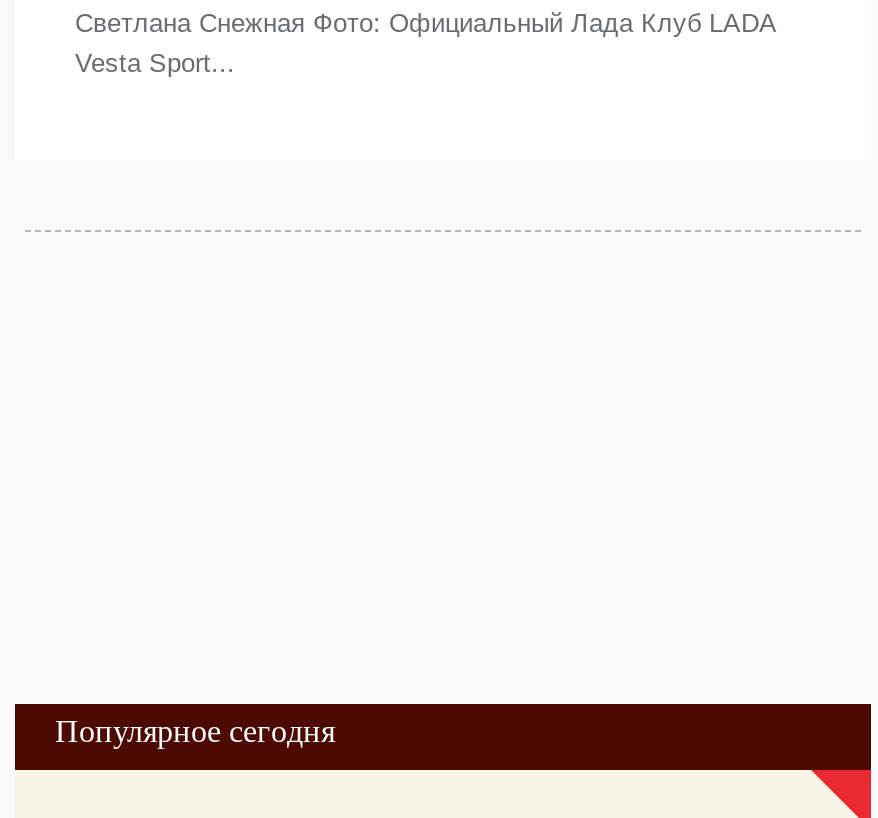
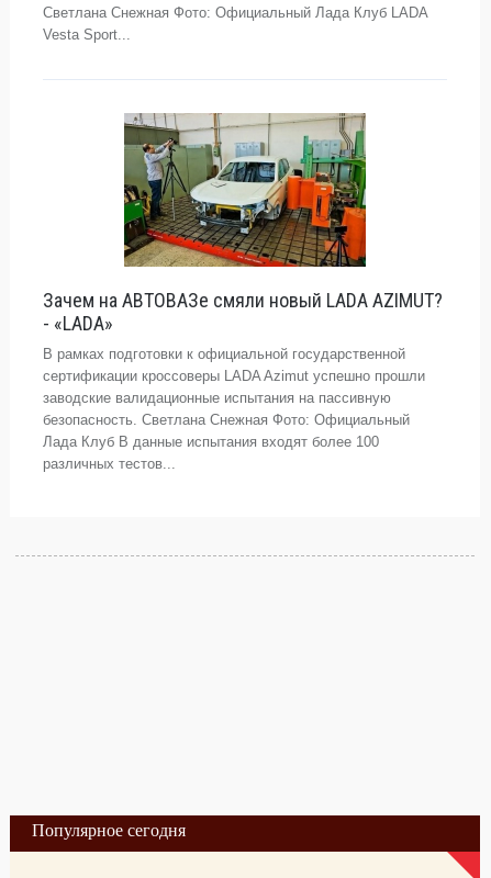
+ [image]
+ Зачем на АВТОВАЗе смяли новый LADA AZIMUT?
+ - «LADA»
+ В рамках подготовки к официальной государственной
+ сертификации кроссоверы LADA Azimut успешно прошли
+ заводские валидационные испытания на пассивную
+ безопасность. Светлана Снежная Фото: Официальный
+ Лада Клуб В данные испытания входят более 100
+ различных тестов...
